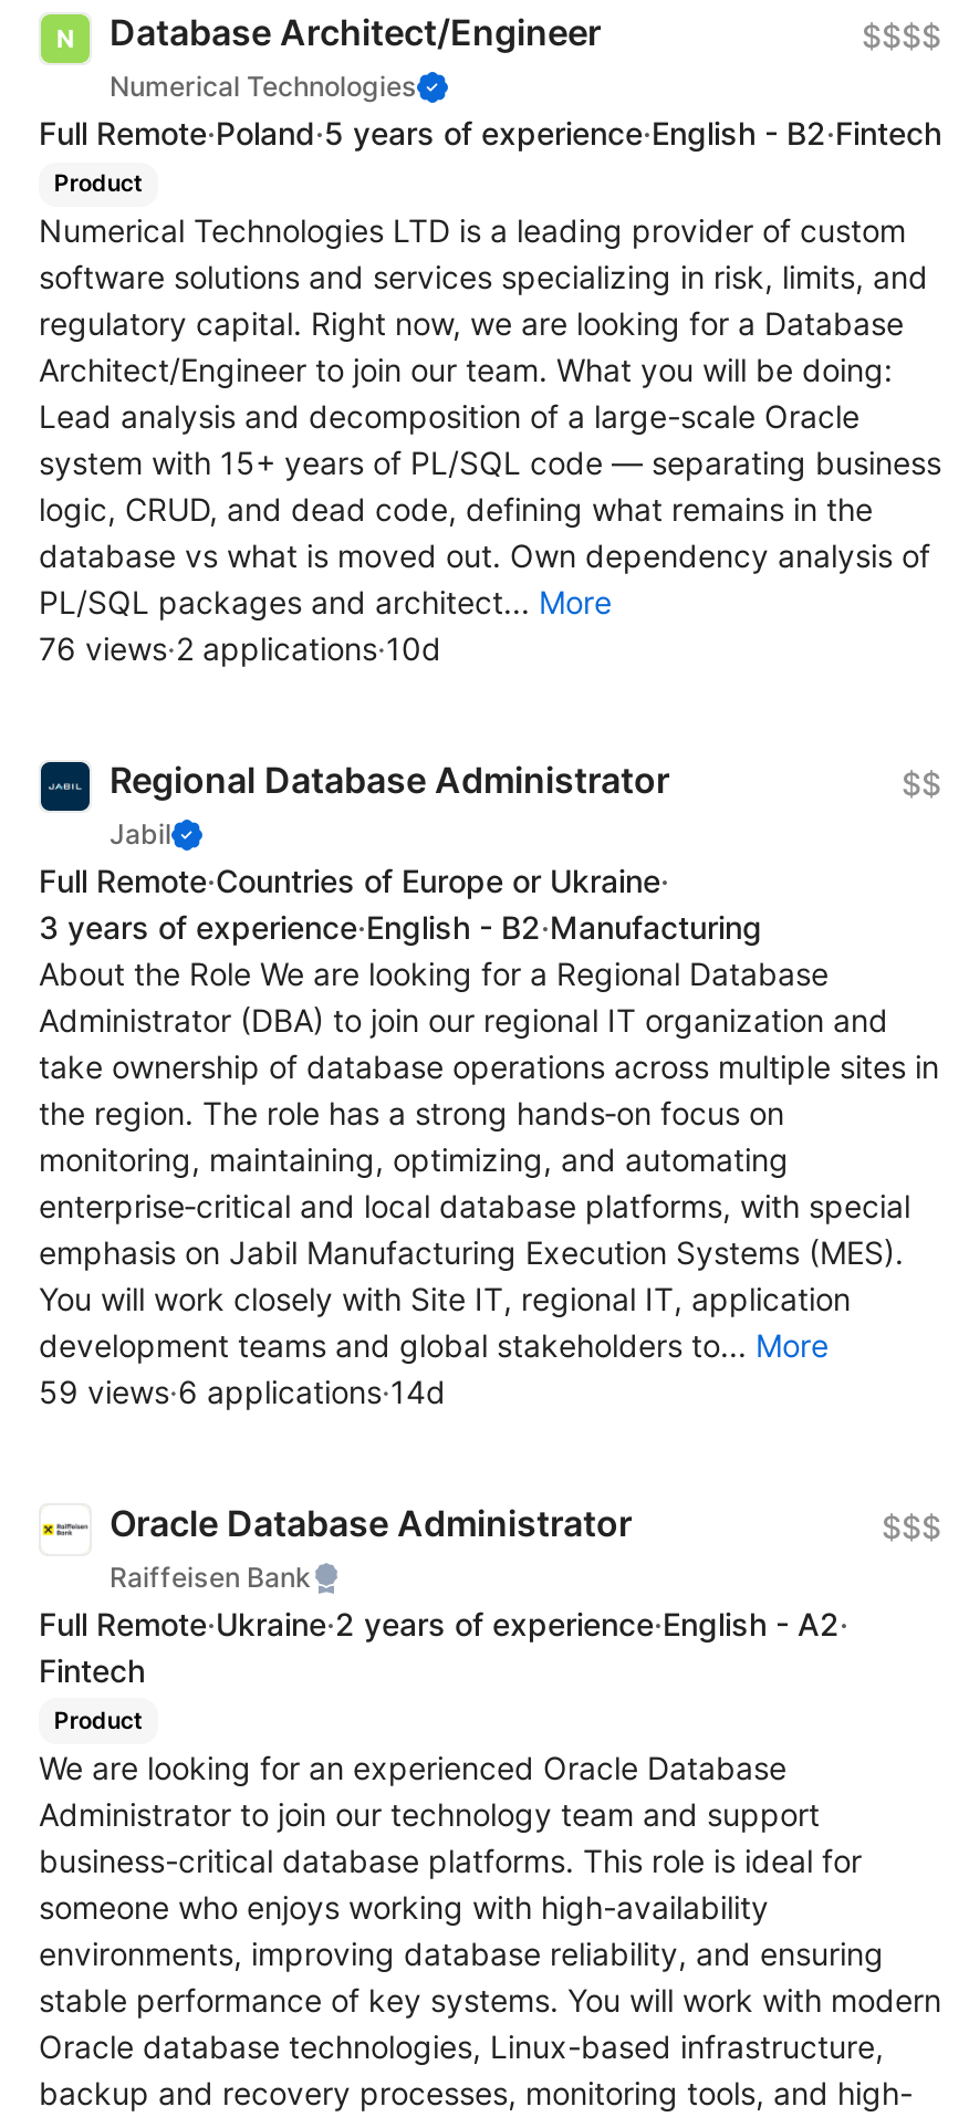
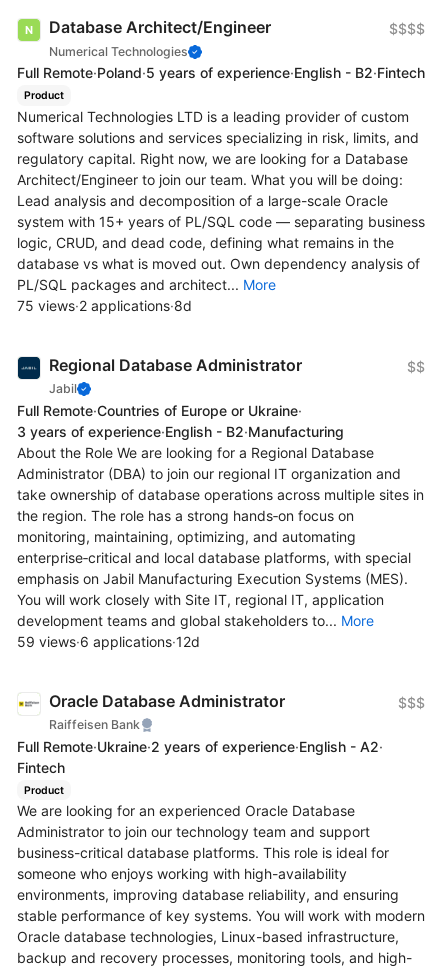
- 76 views·2 applications·10d
+ 75 views·2 applications·8d

- 59 views·6 applications·14d
+ 59 views·6 applications·12d
